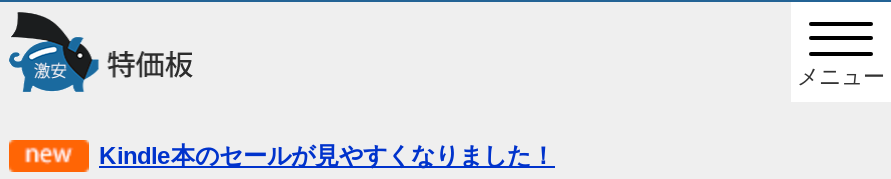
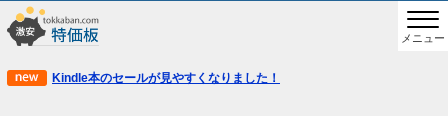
- [image]
+ [image]
